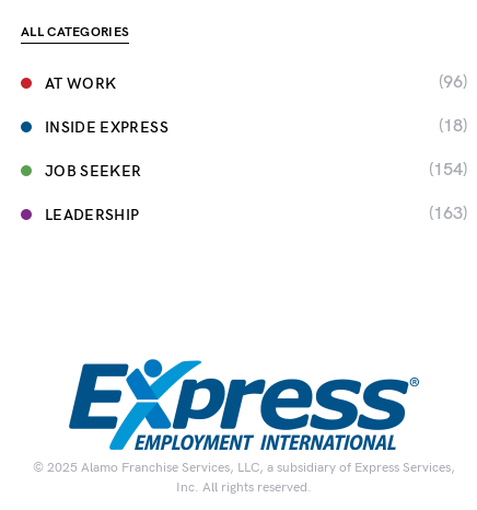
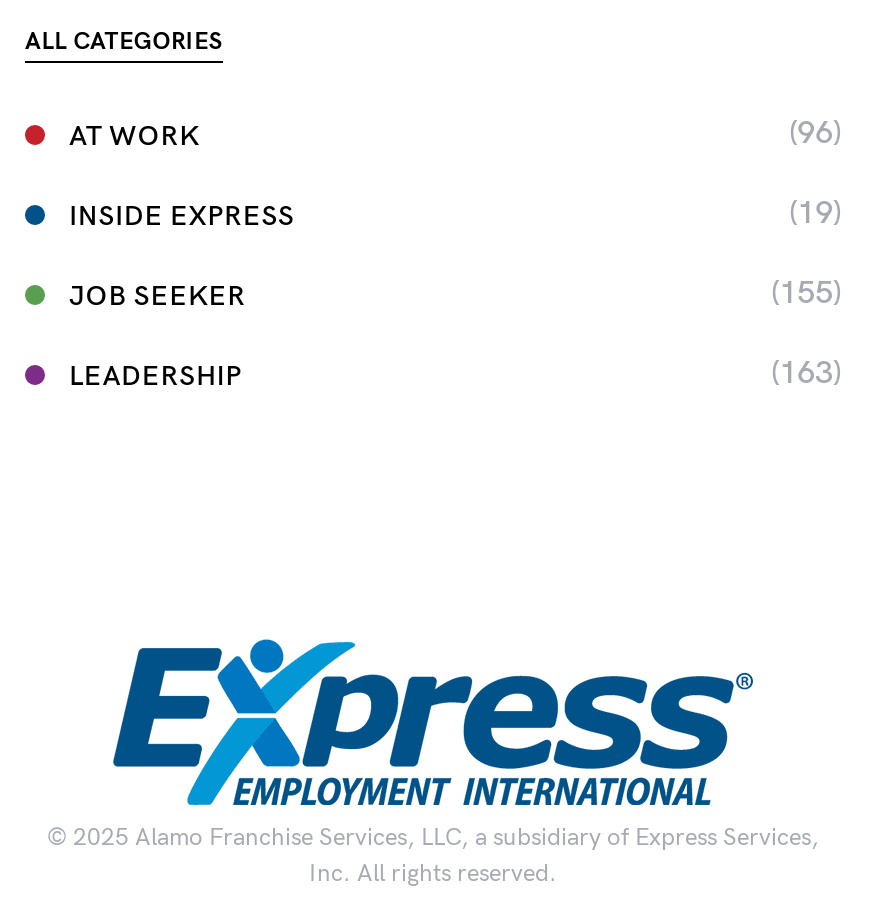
- (18)
+ (19)

- (154)
+ (155)
